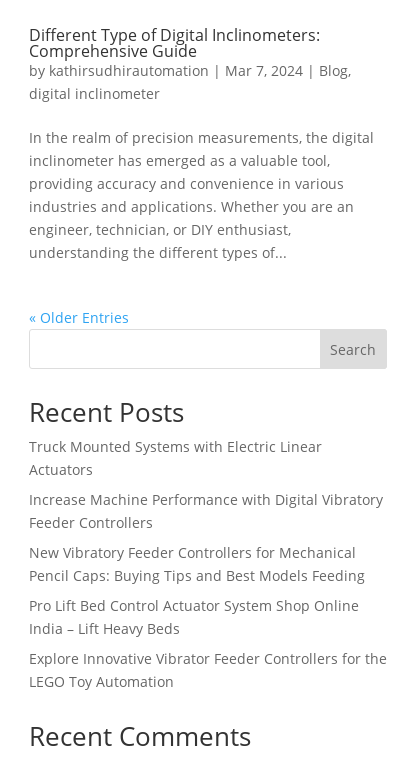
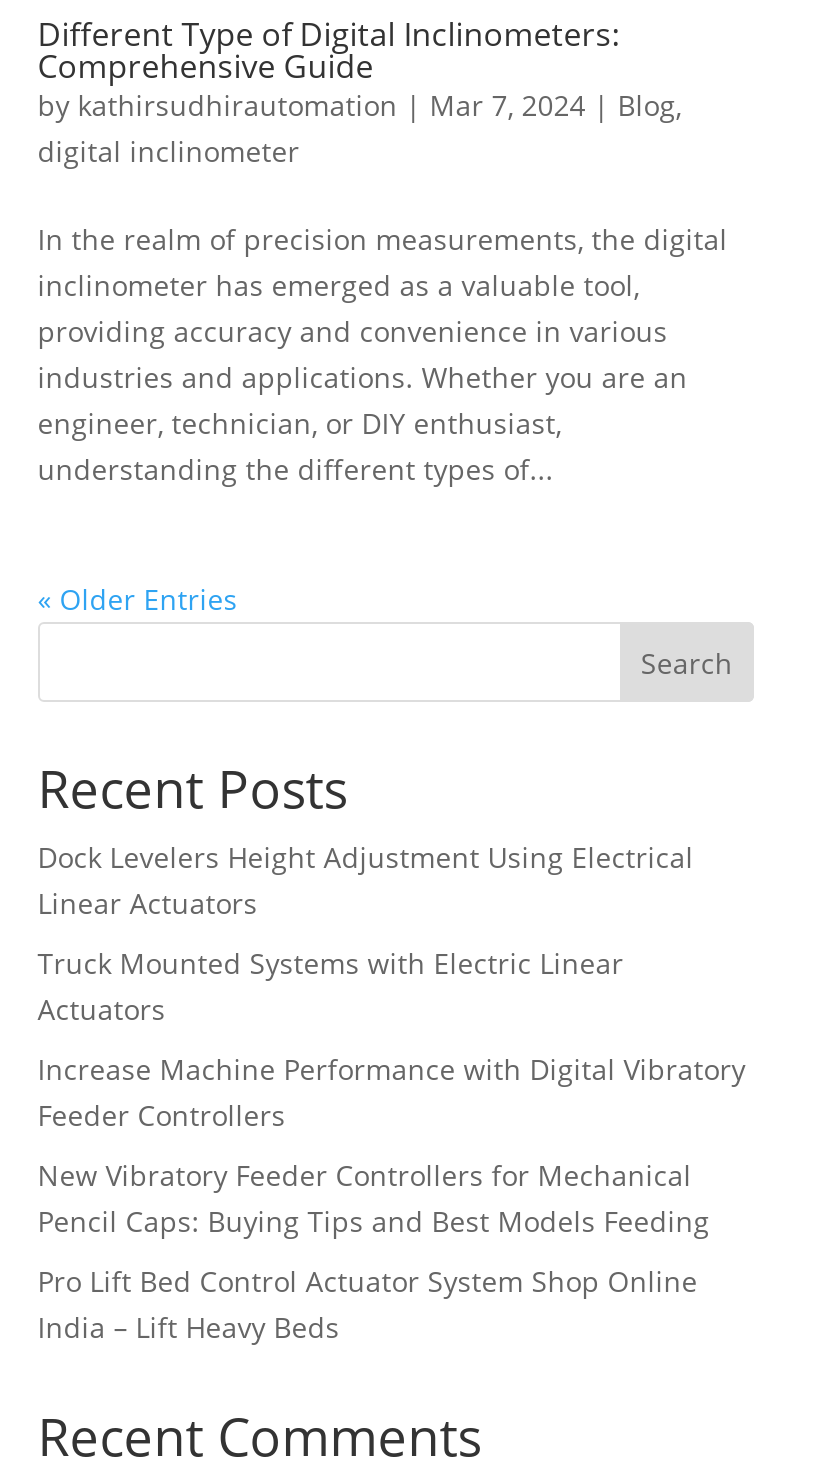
+ Dock Levelers Height Adjustment Using Electrical
+ Linear Actuators

moved down: Truck Mounted Systems with Electric Linear | Actuators | Increase Machine Performance with Digital Vibratory | Feeder Controllers | New Vibratory Feeder Controllers for Mechanical | Pencil Caps: Buying Tips and Best Models Feeding | Pro Lift Bed Control Actuator System Shop Online | India – Lift Heavy Beds

- Explore Innovative Vibrator Feeder Controllers for the
- LEGO Toy Automation
